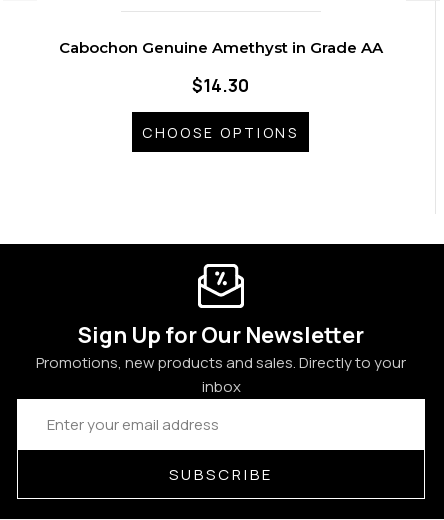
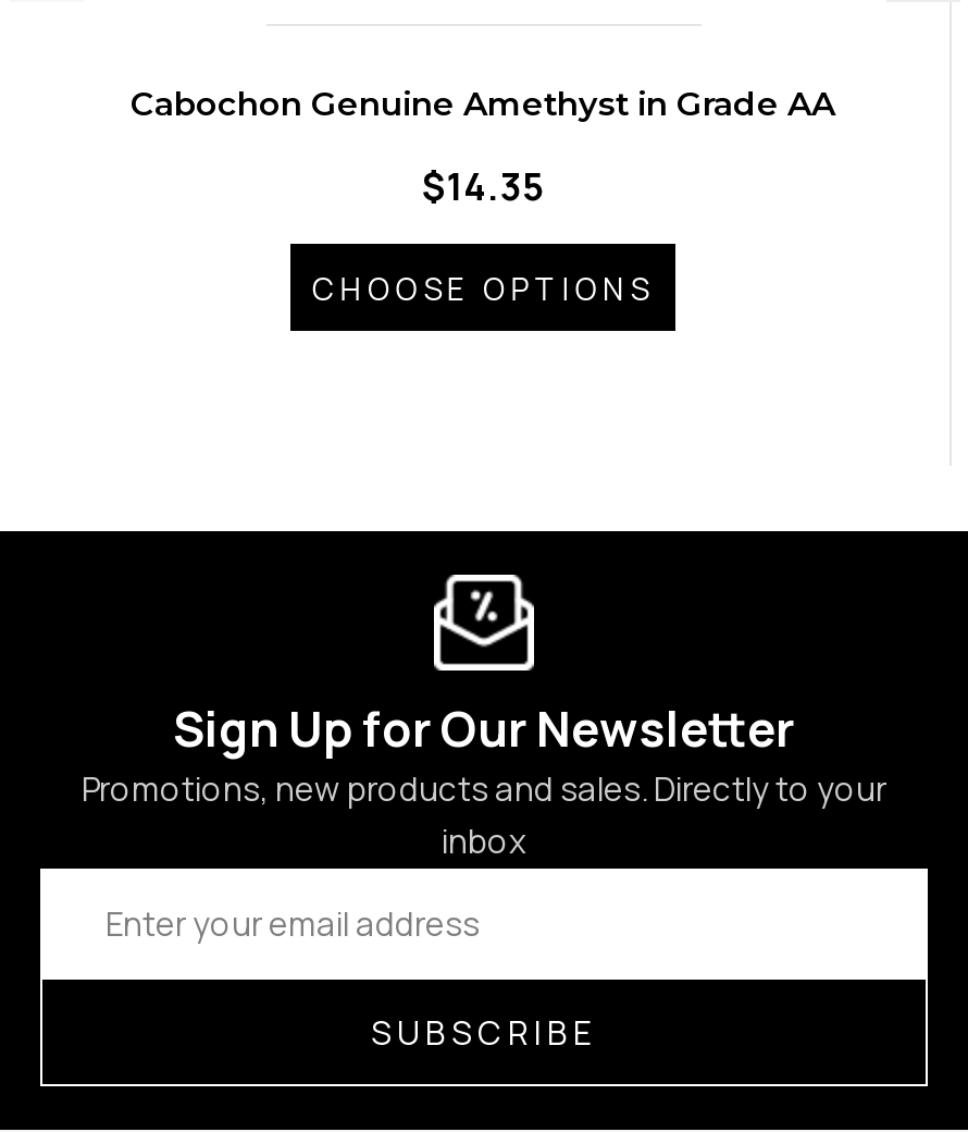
- $14.30
+ $14.35
